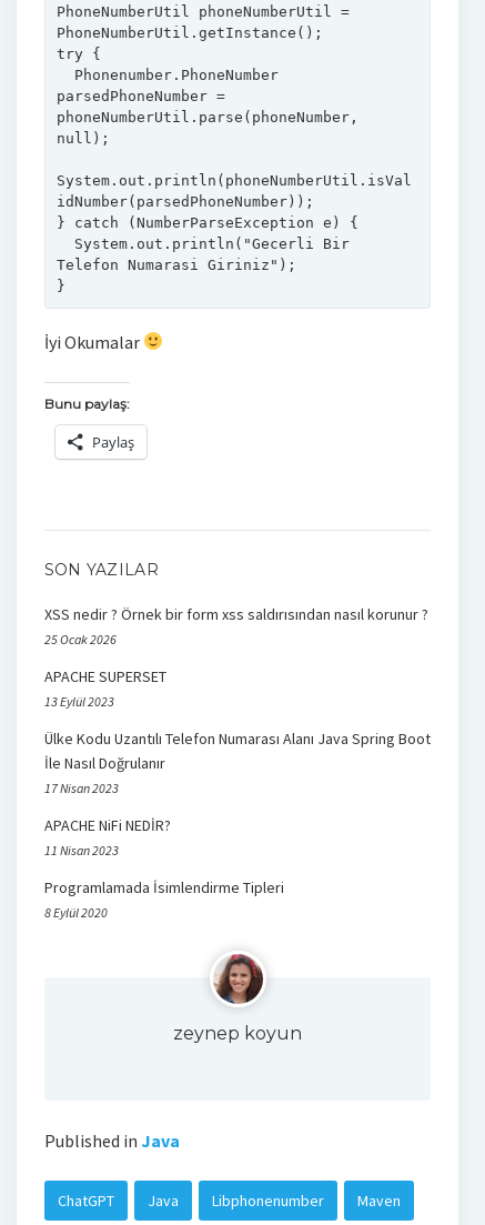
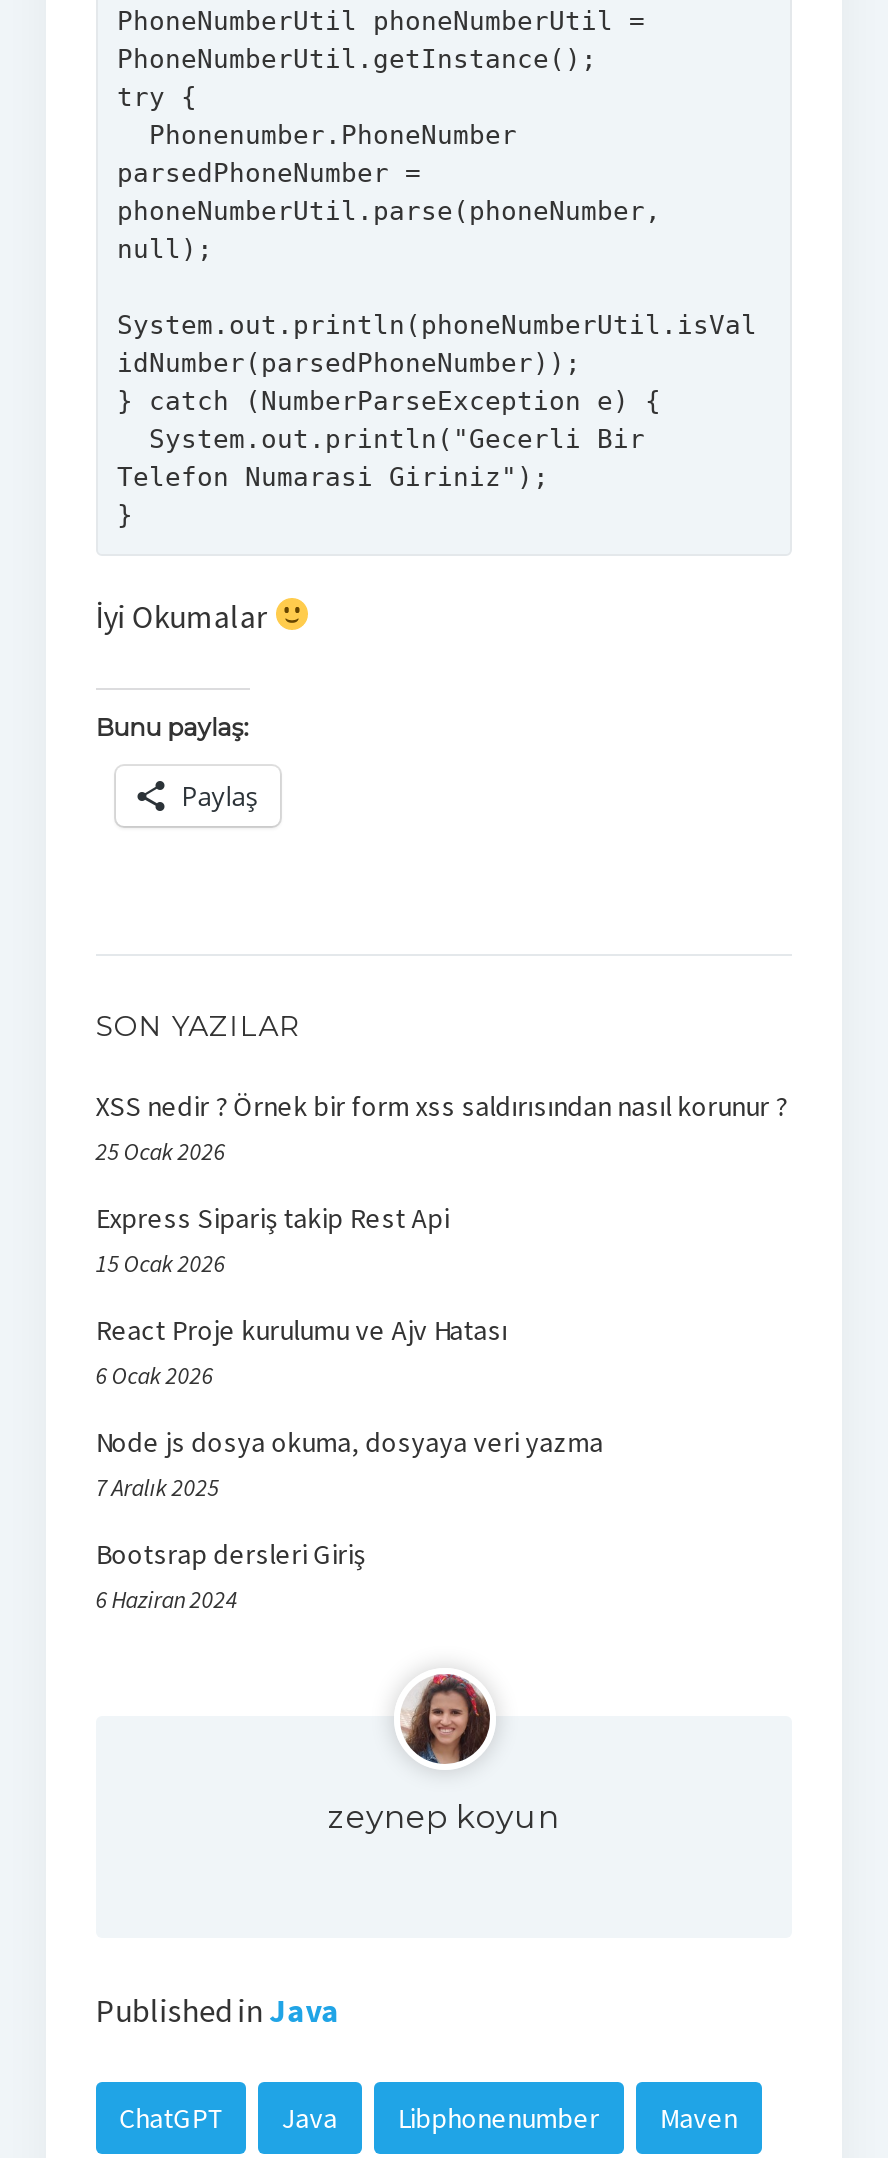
- APACHE SUPERSET
- 13 Eylül 2023
+ Express Sipariş takip Rest Api
+ 15 Ocak 2026

- Ülke Kodu Uzantılı Telefon Numarası Alanı Java Spring Boot
- İle Nasıl Doğrulanır
- 17 Nisan 2023
+ React Proje kurulumu ve Ajv Hatası
+ 6 Ocak 2026

- APACHE NiFi NEDİR?
- 11 Nisan 2023
+ Node js dosya okuma, dosyaya veri yazma
+ 7 Aralık 2025

- Programlamada İsimlendirme Tipleri
- 8 Eylül 2020
+ Bootsrap dersleri Giriş
+ 6 Haziran 2024
